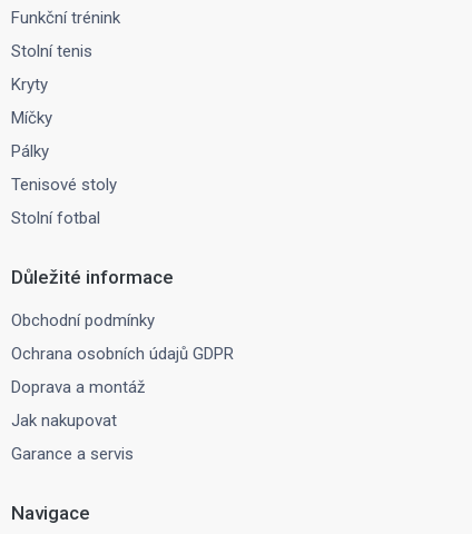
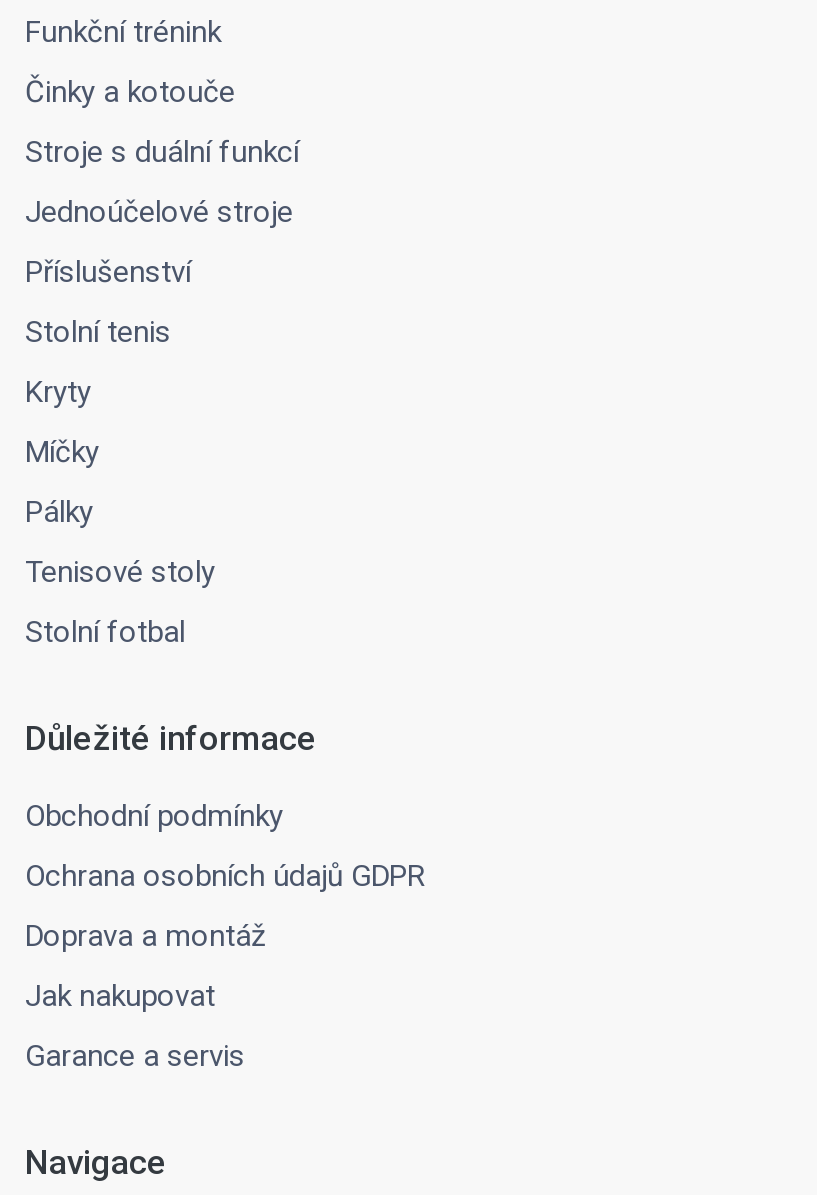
+ Činky a kotouče
+ Stroje s duální funkcí
+ Jednoúčelové stroje
+ Příslušenství
